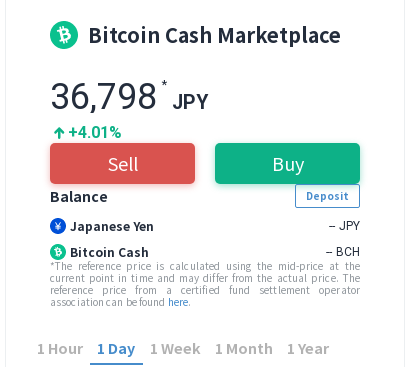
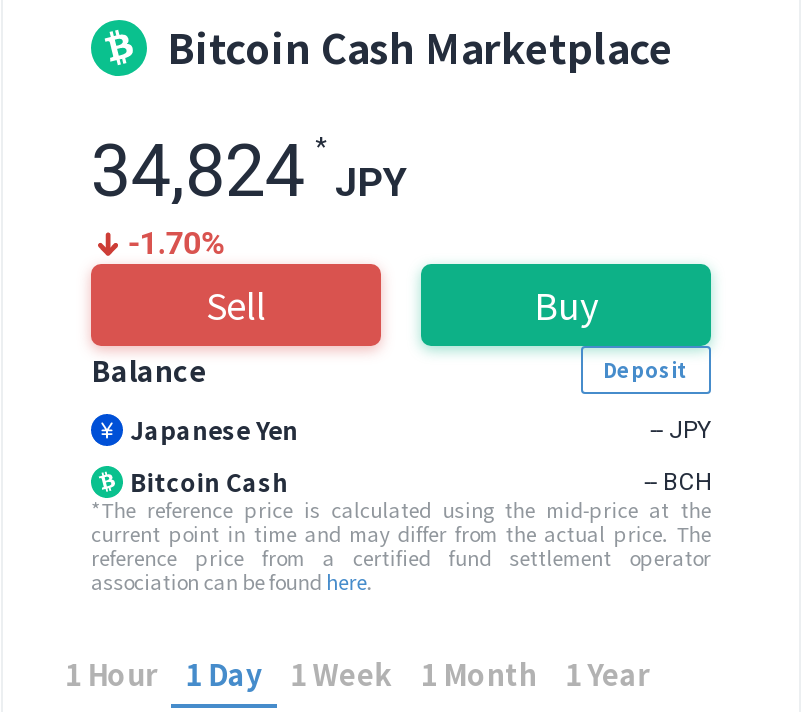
- 36,798 * JPY
+ 34,824 * JPY

- +4.01%
+ -1.70%
